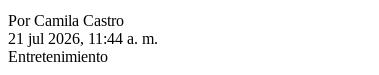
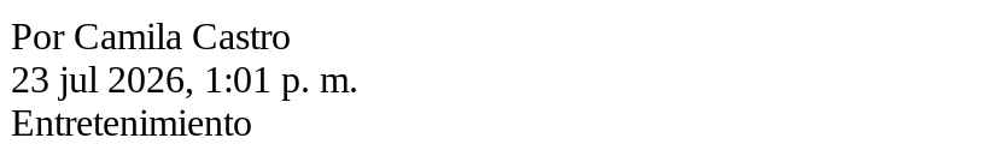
- 21 jul 2026, 11:44 a. m.
+ 23 jul 2026, 1:01 p. m.
